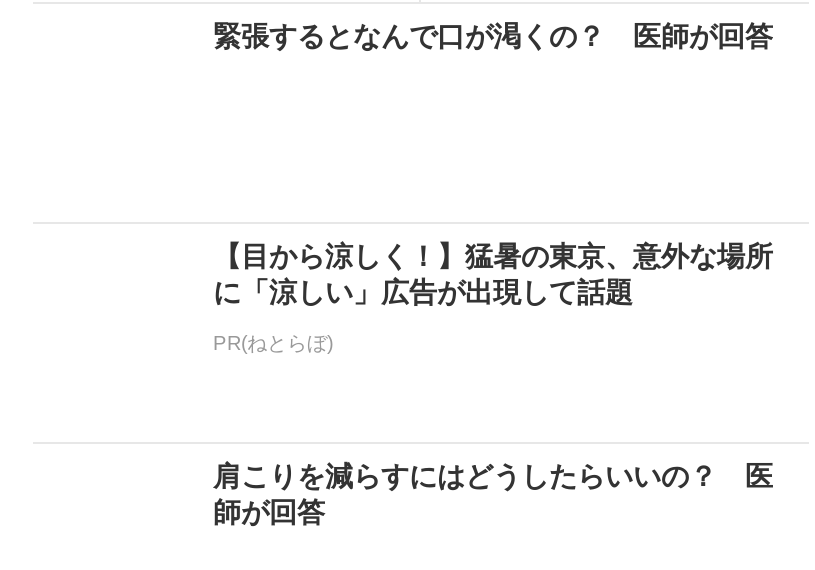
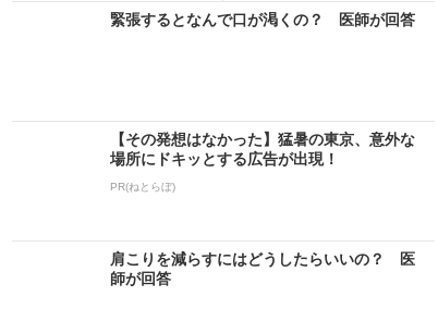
- 【目から涼しく！】猛暑の東京、意外な場所
- に「涼しい」広告が出現して話題
+ 【その発想はなかった】猛暑の東京、意外な
+ 場所にドキッとする広告が出現！
